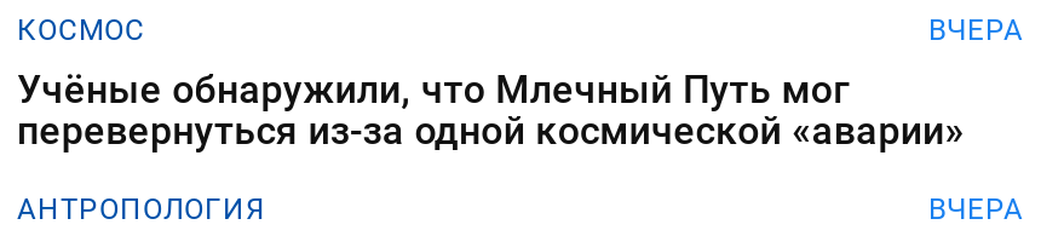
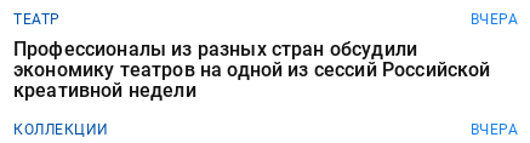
- КОСМОС
+ ТЕАТР

- Учёные обнаружили, что Млечный Путь мог
- перевернуться из-за одной космической «аварии»
+ Профессионалы из разных стран обсудили
+ экономику театров на одной из сессий Российской
+ креативной недели

- АНТРОПОЛОГИЯ
+ КОЛЛЕКЦИИ
